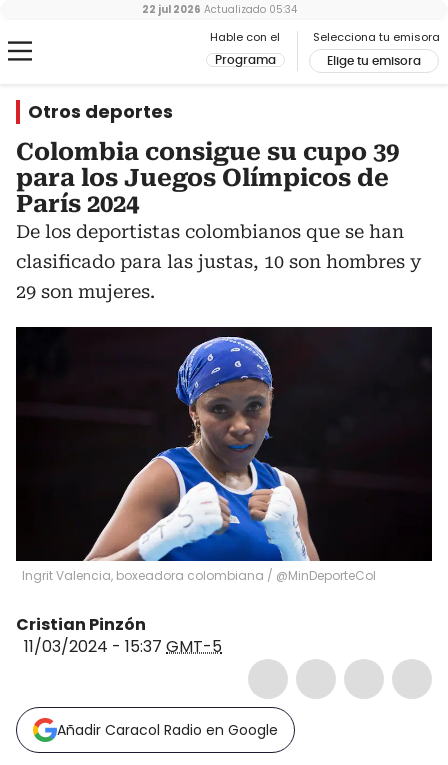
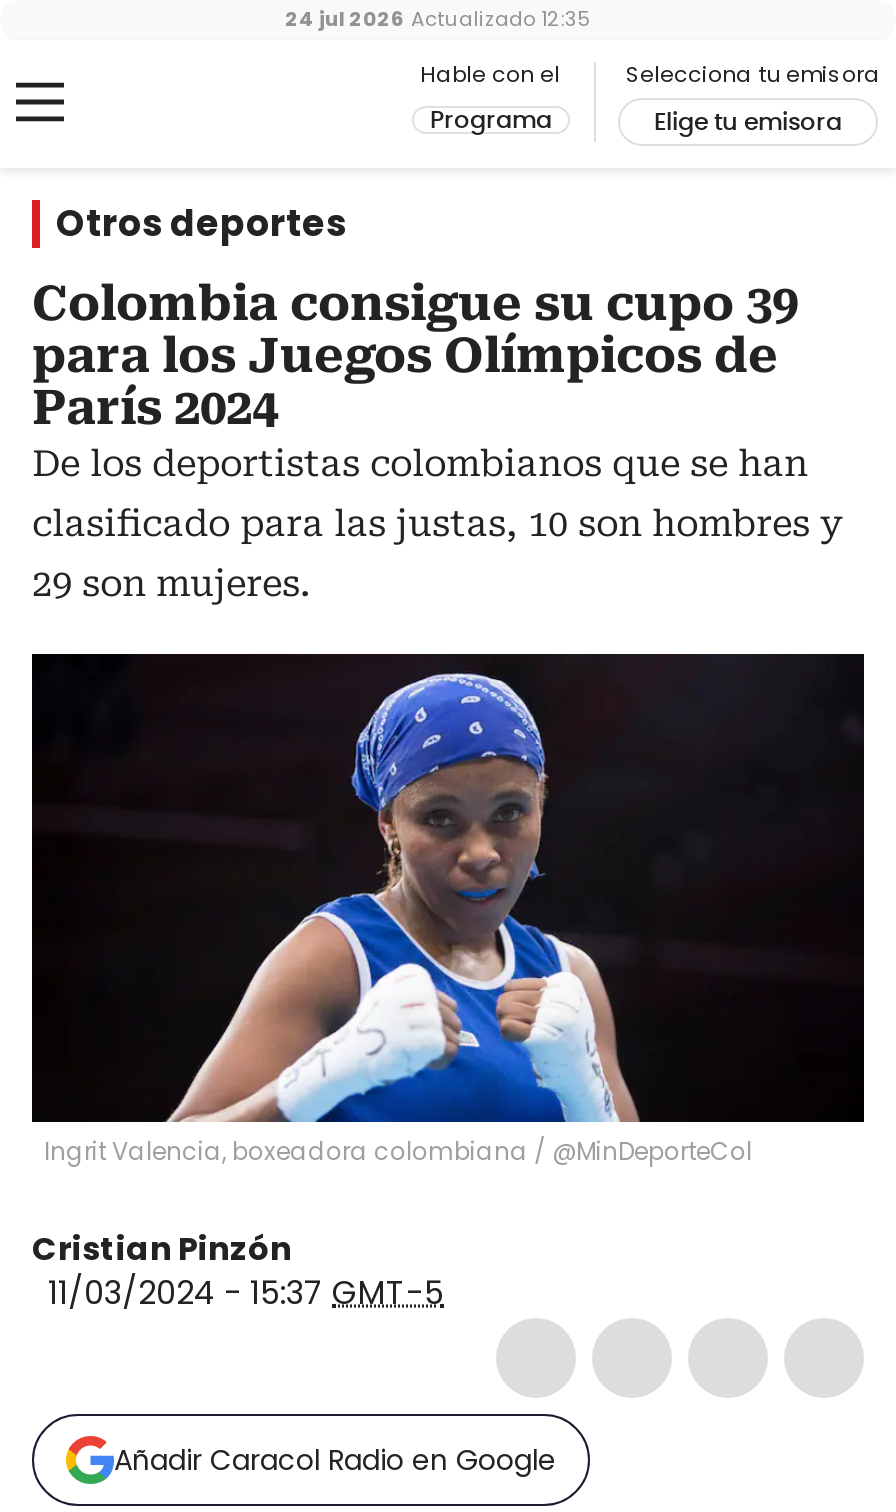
- 22 jul 2026 Actualizado 05:34
+ 24 jul 2026 Actualizado 12:35
